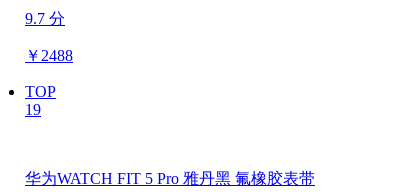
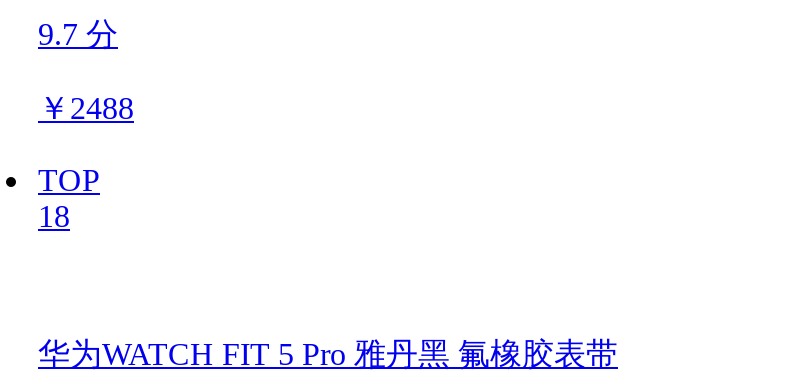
- 19
+ 18
